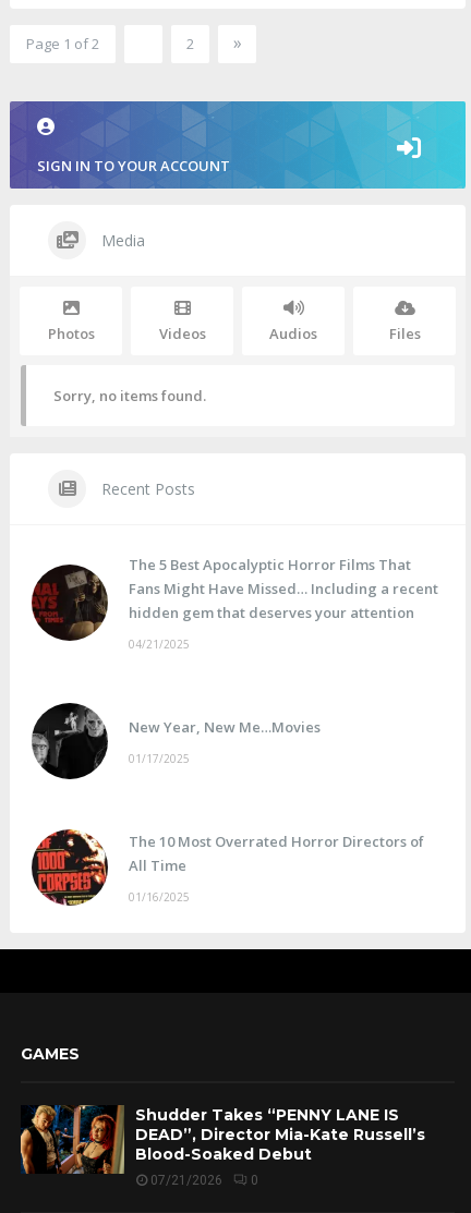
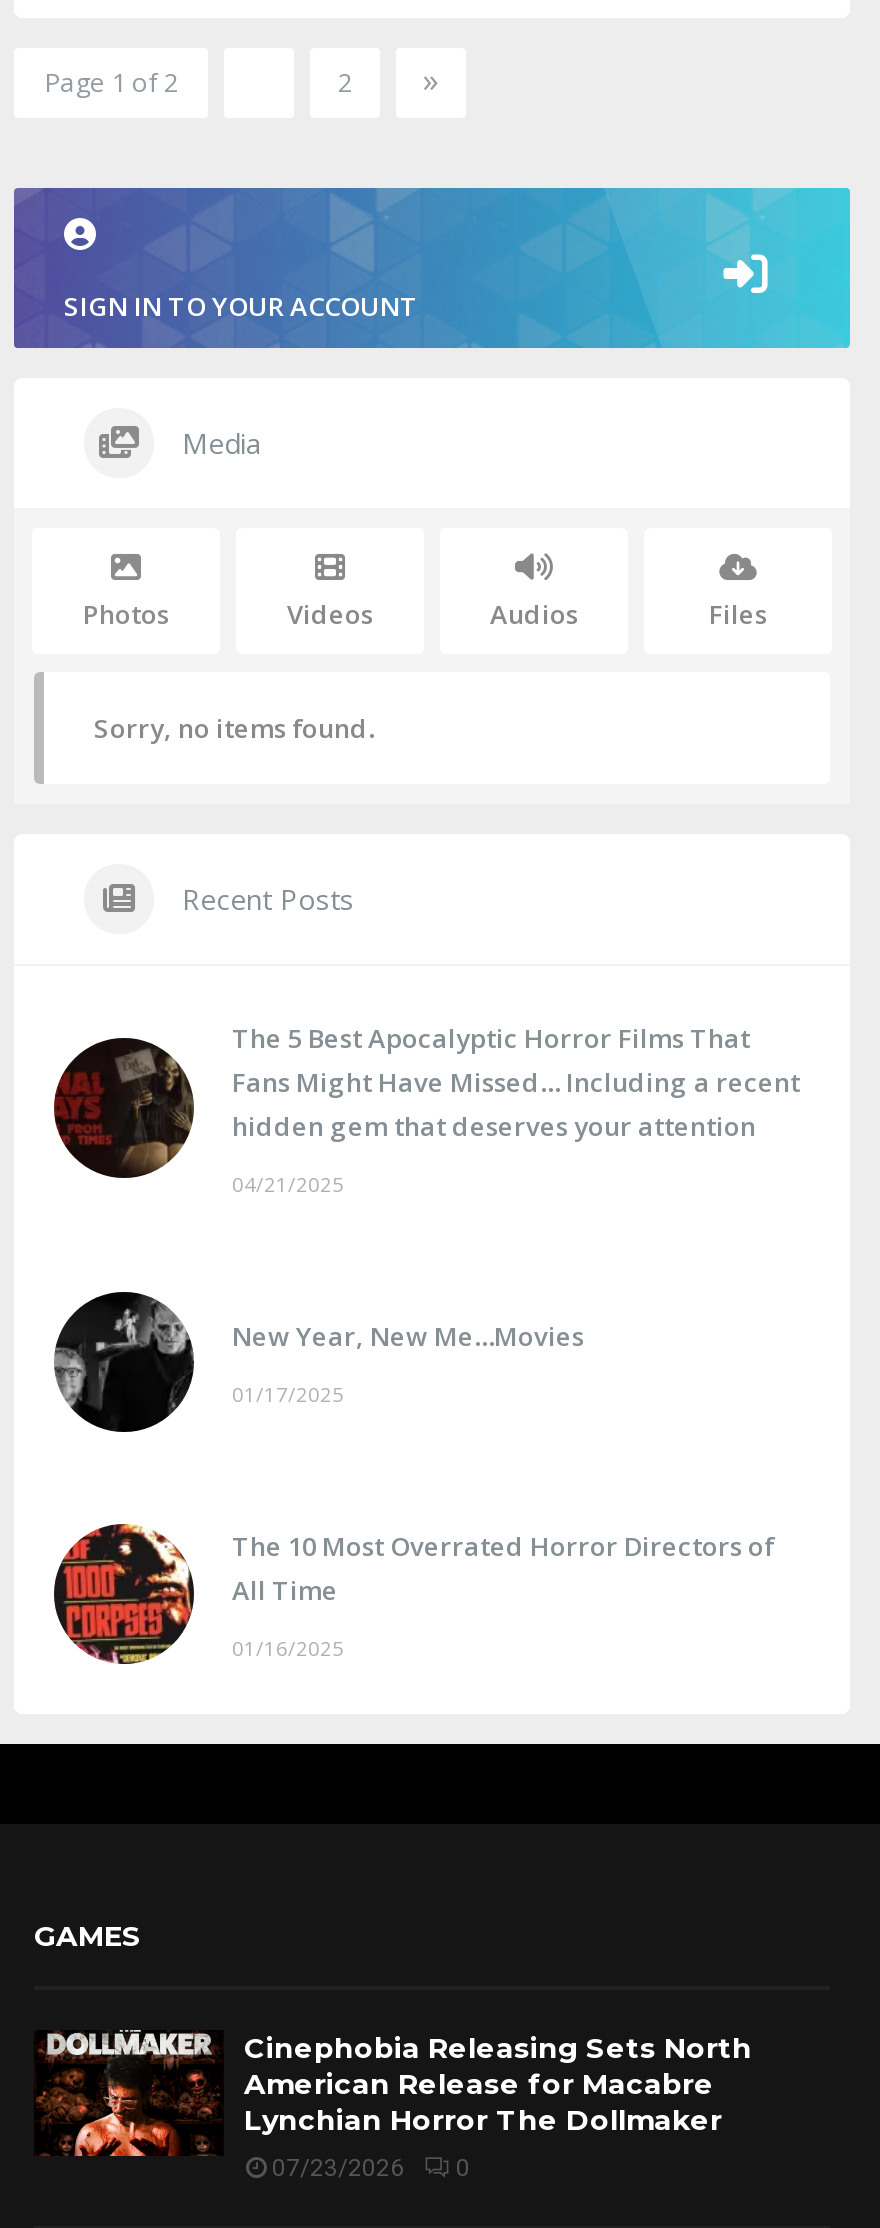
- [image]
- Shudder Takes “PENNY LANE IS
- DEAD”, Director Mia-Kate Russell’s
- Blood-Soaked Debut
- 07/21/2026
+ [image]
+ Cinephobia Releasing Sets North
+ American Release for Macabre
+ Lynchian Horror The Dollmaker
+ 07/23/2026
